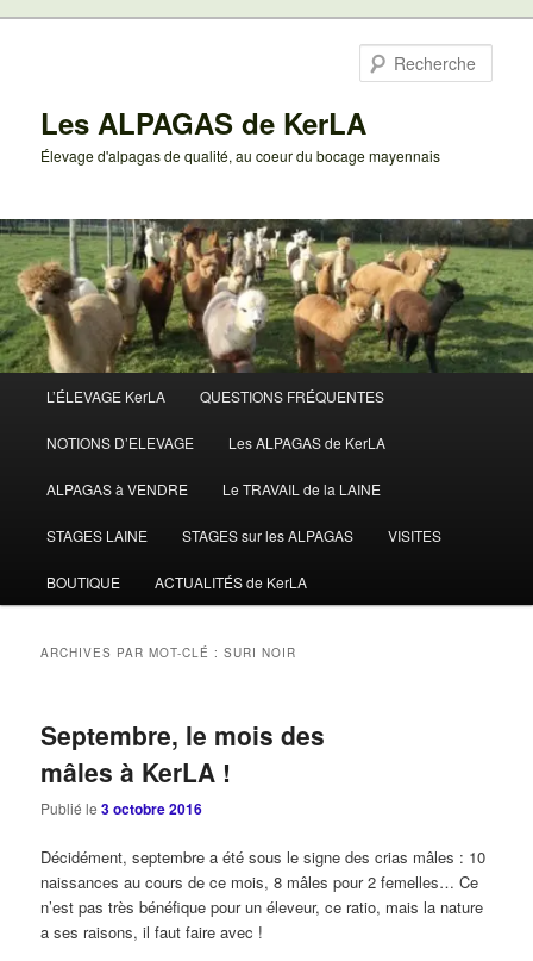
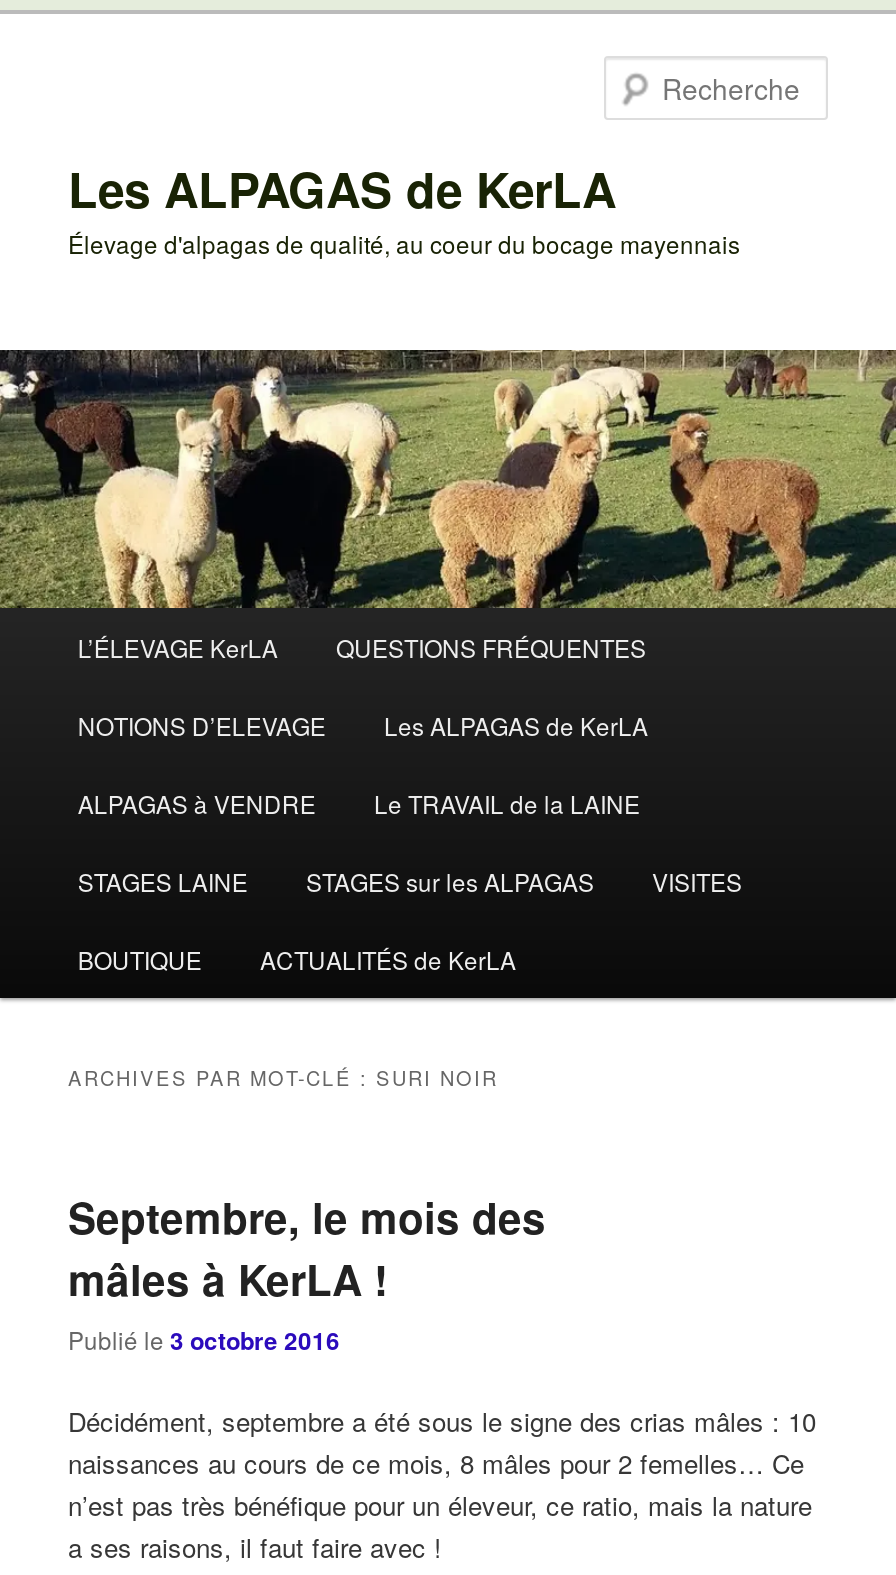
- [image]
+ [image]
